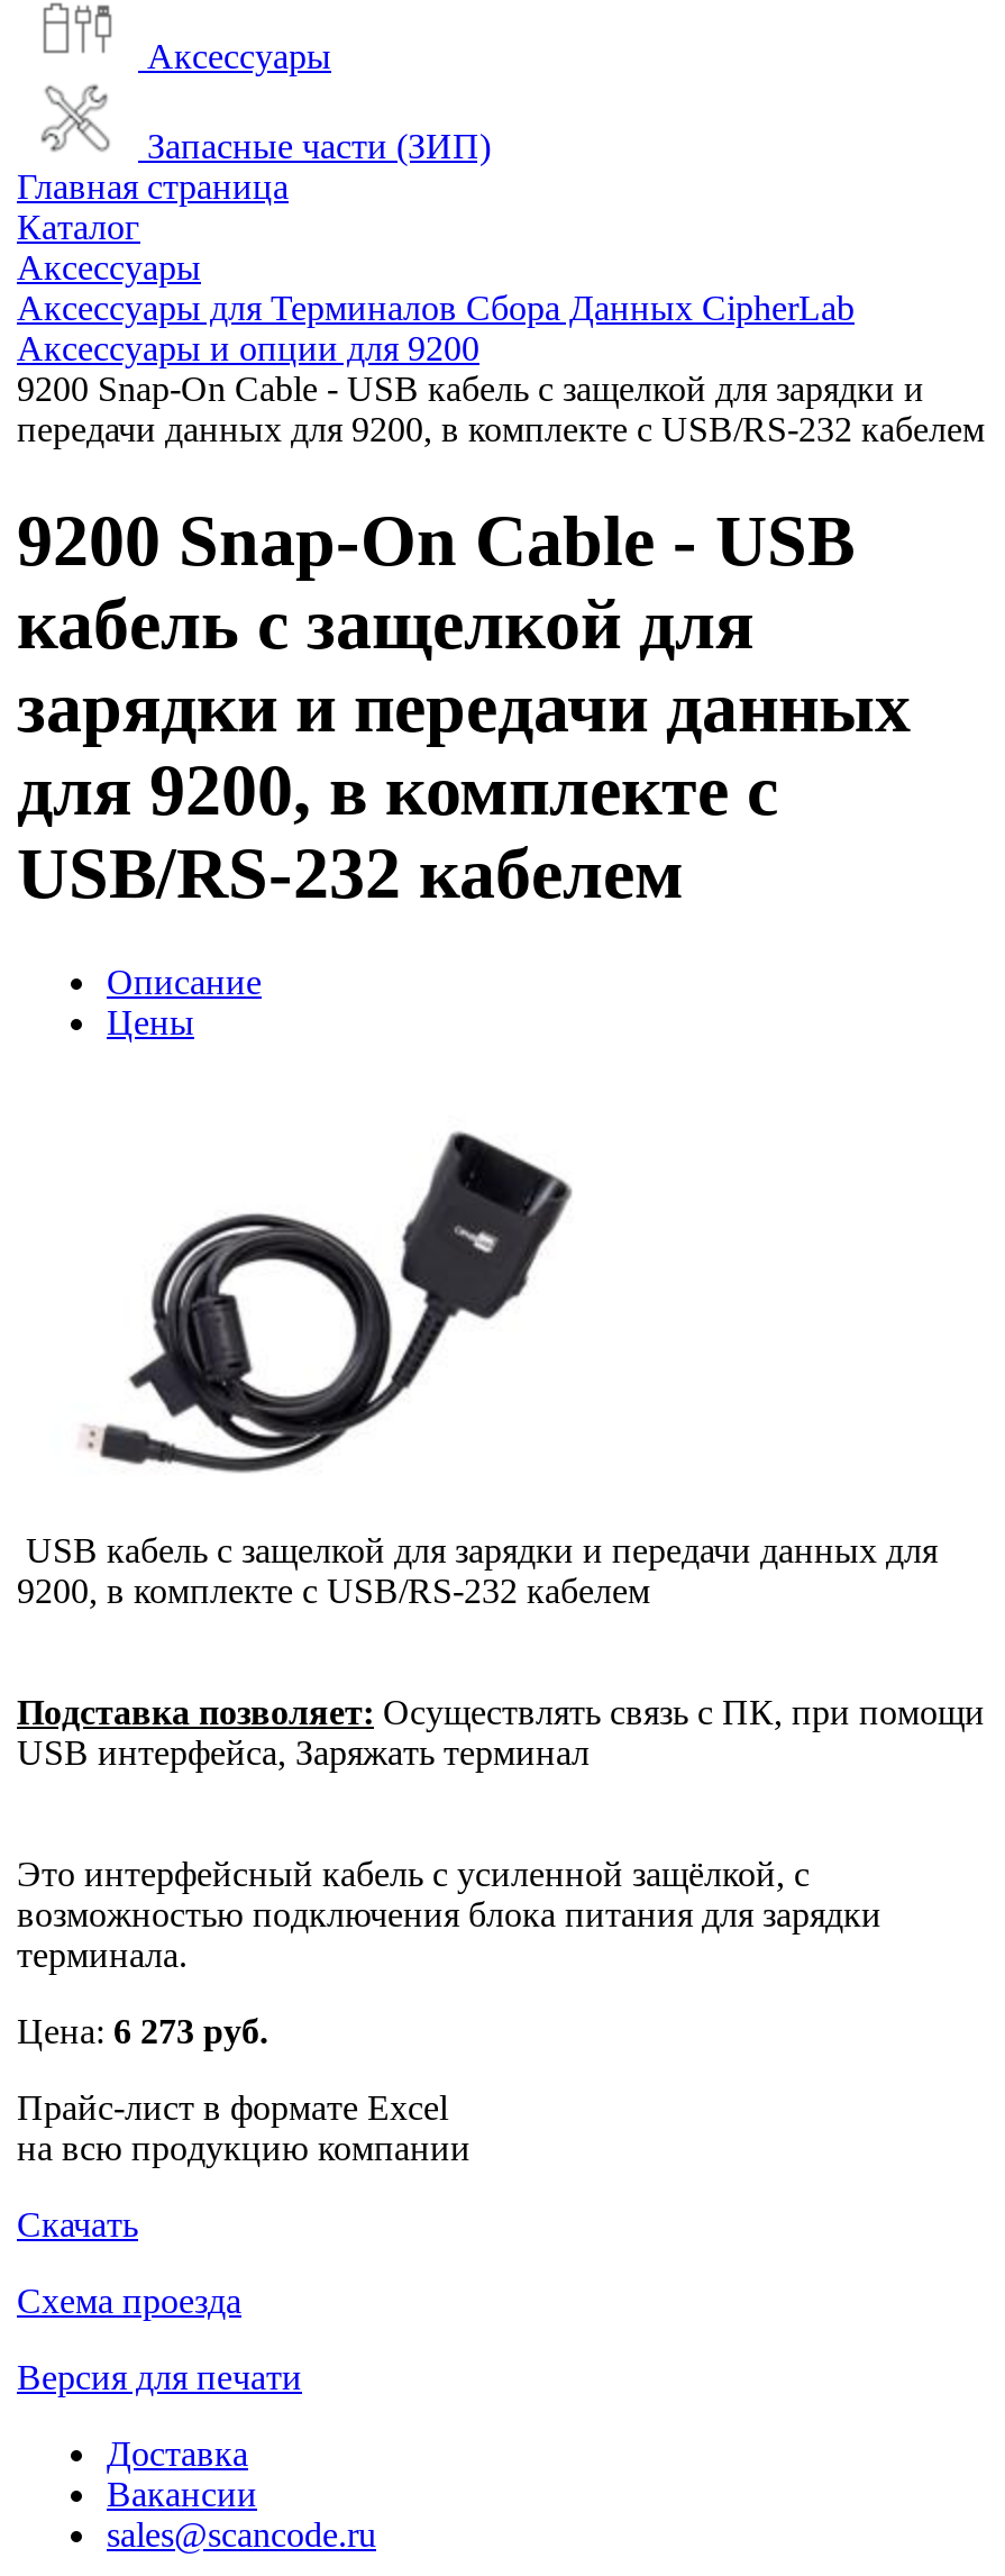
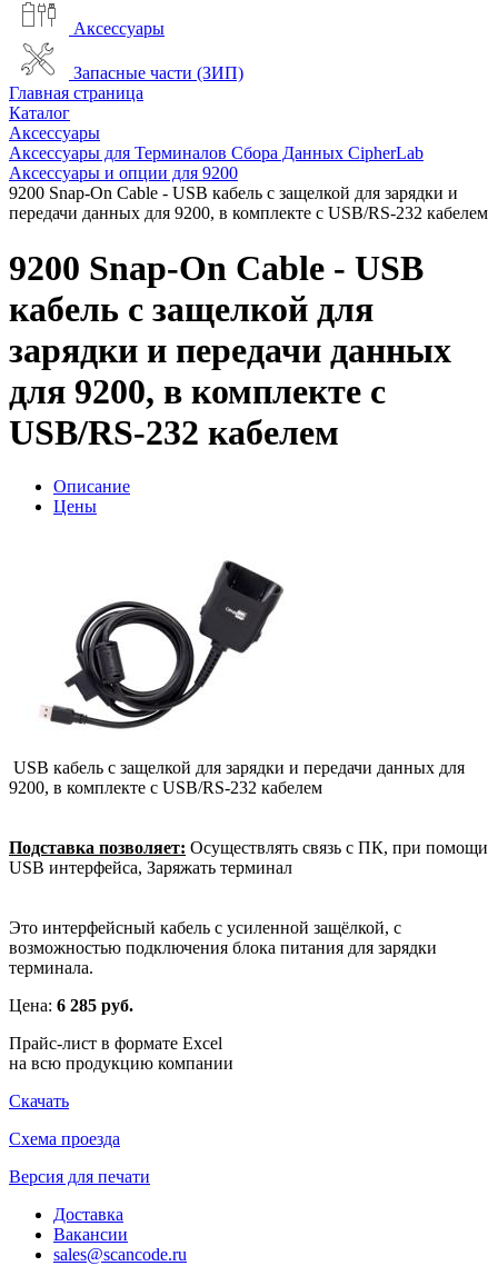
- Цена: 6 273 руб.
+ Цена: 6 285 руб.
